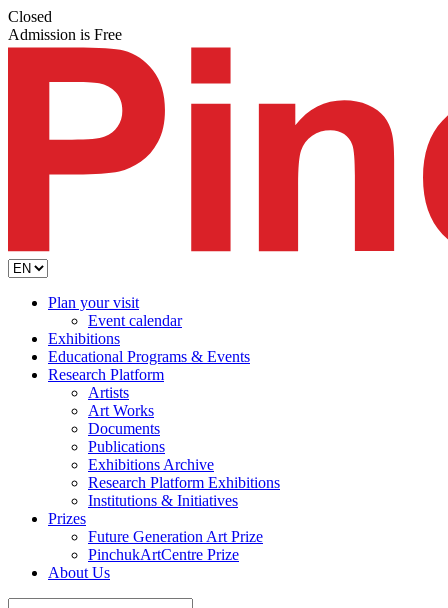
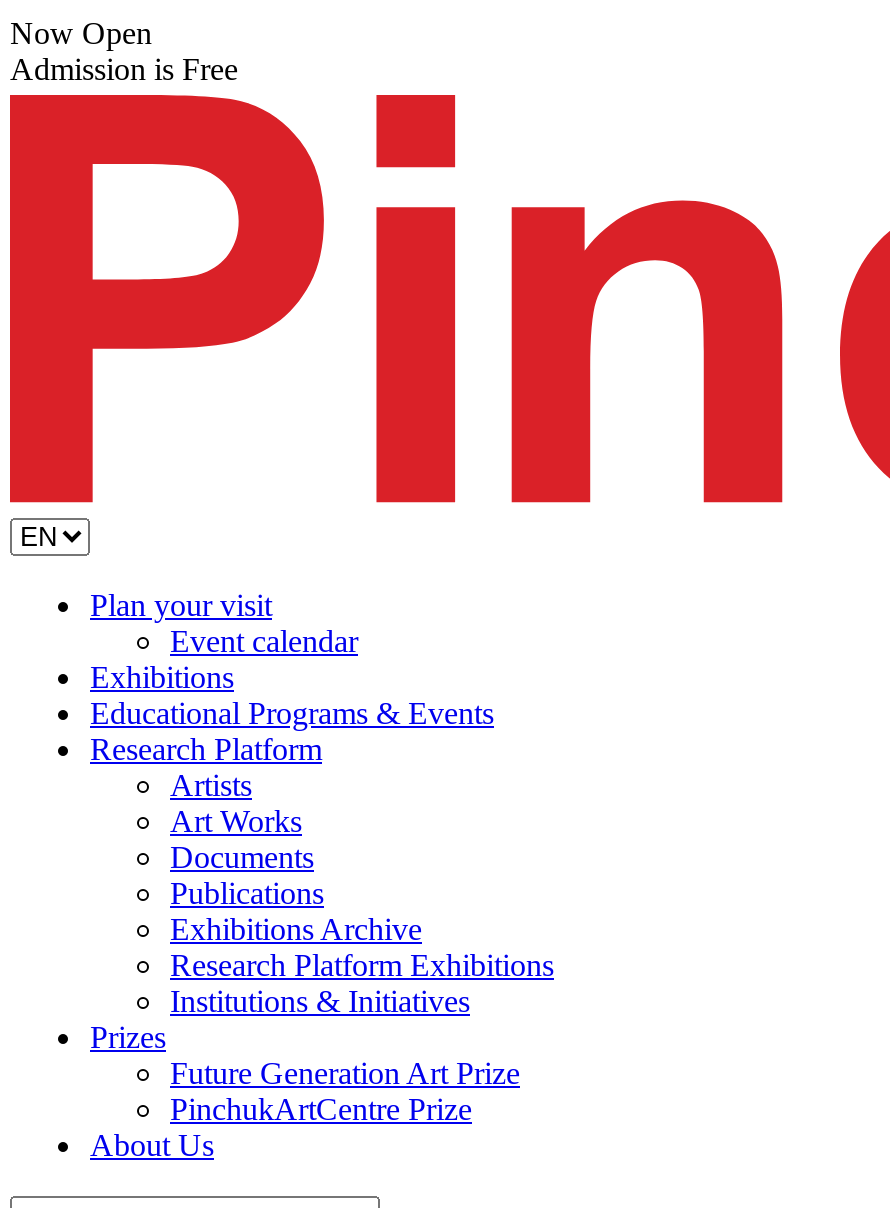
- Closed
+ Now Open
